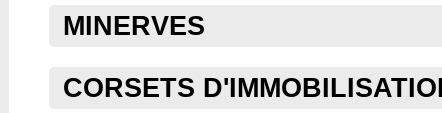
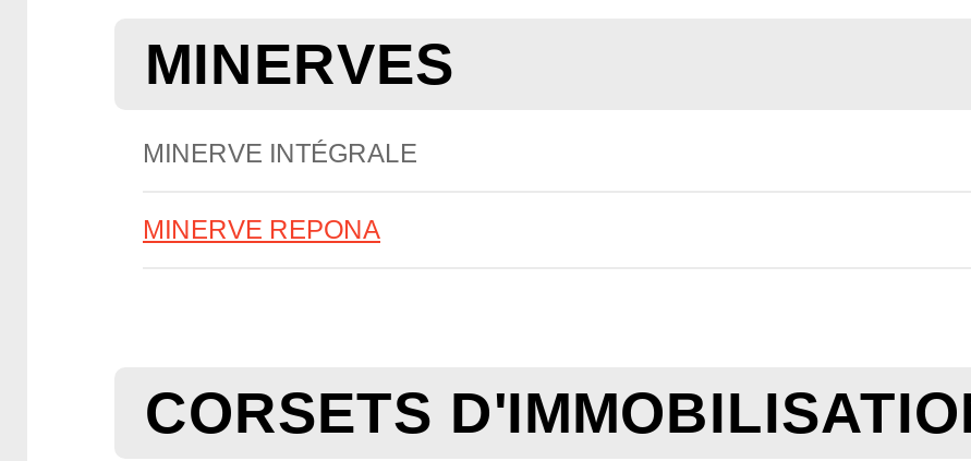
+ MINERVE INTÉGRALE
+ MINERVE REPONA
